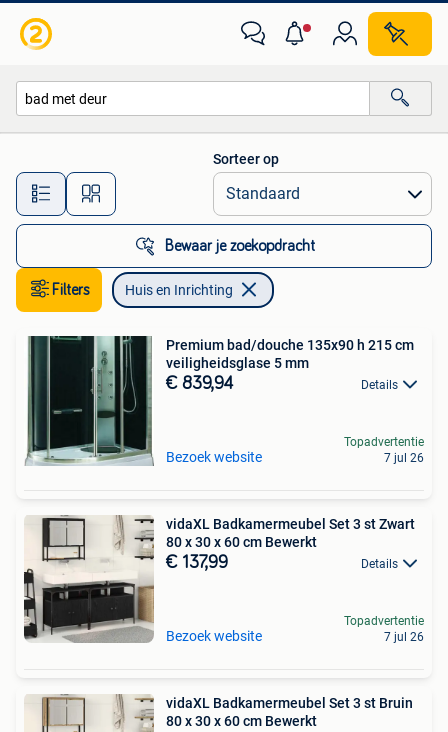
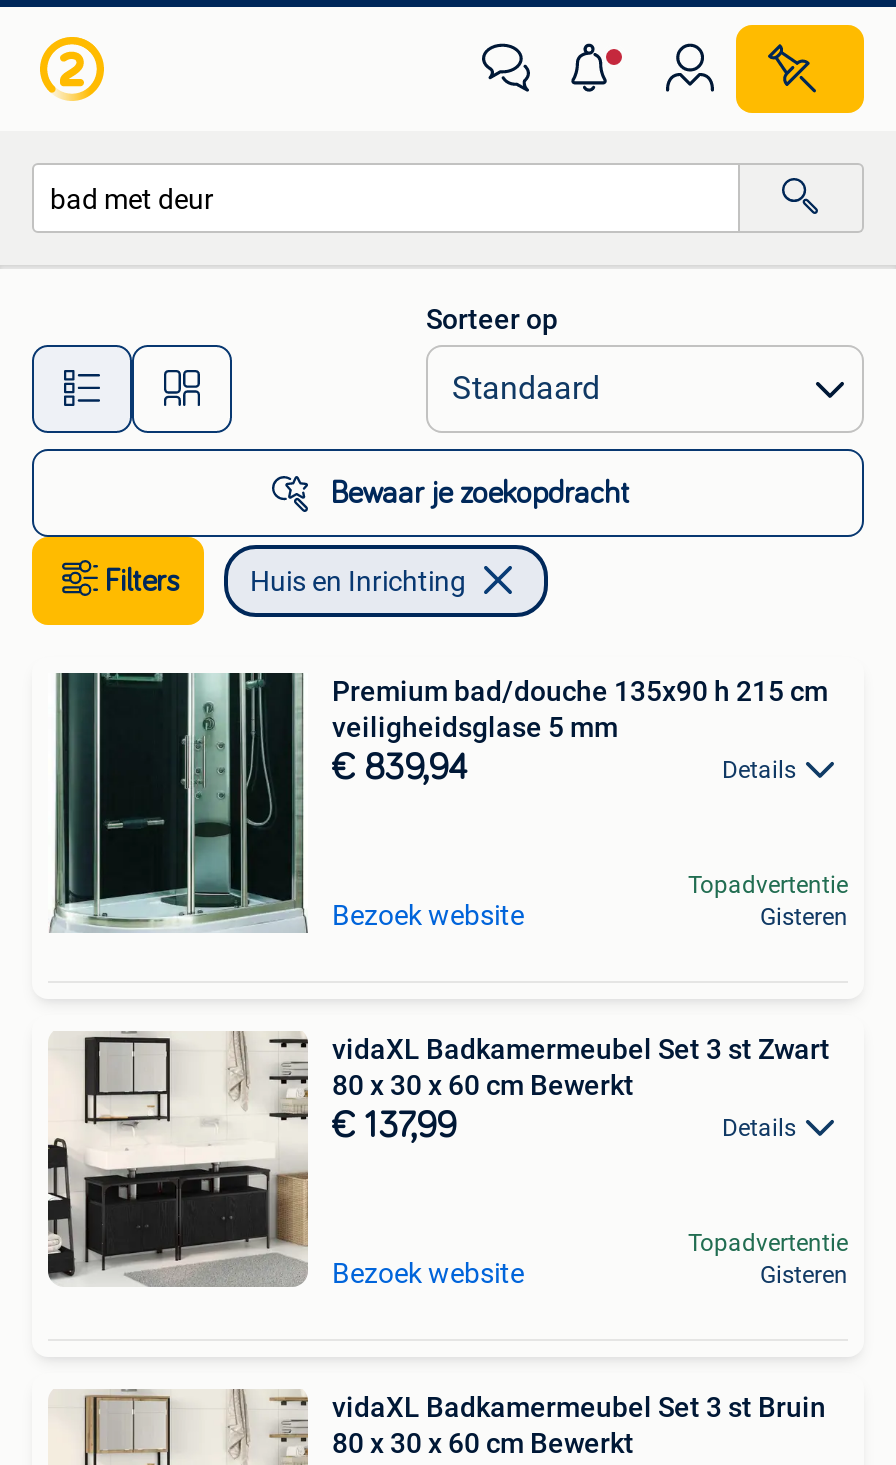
- 7 jul 26
+ Gisteren

- 7 jul 26
+ Gisteren
